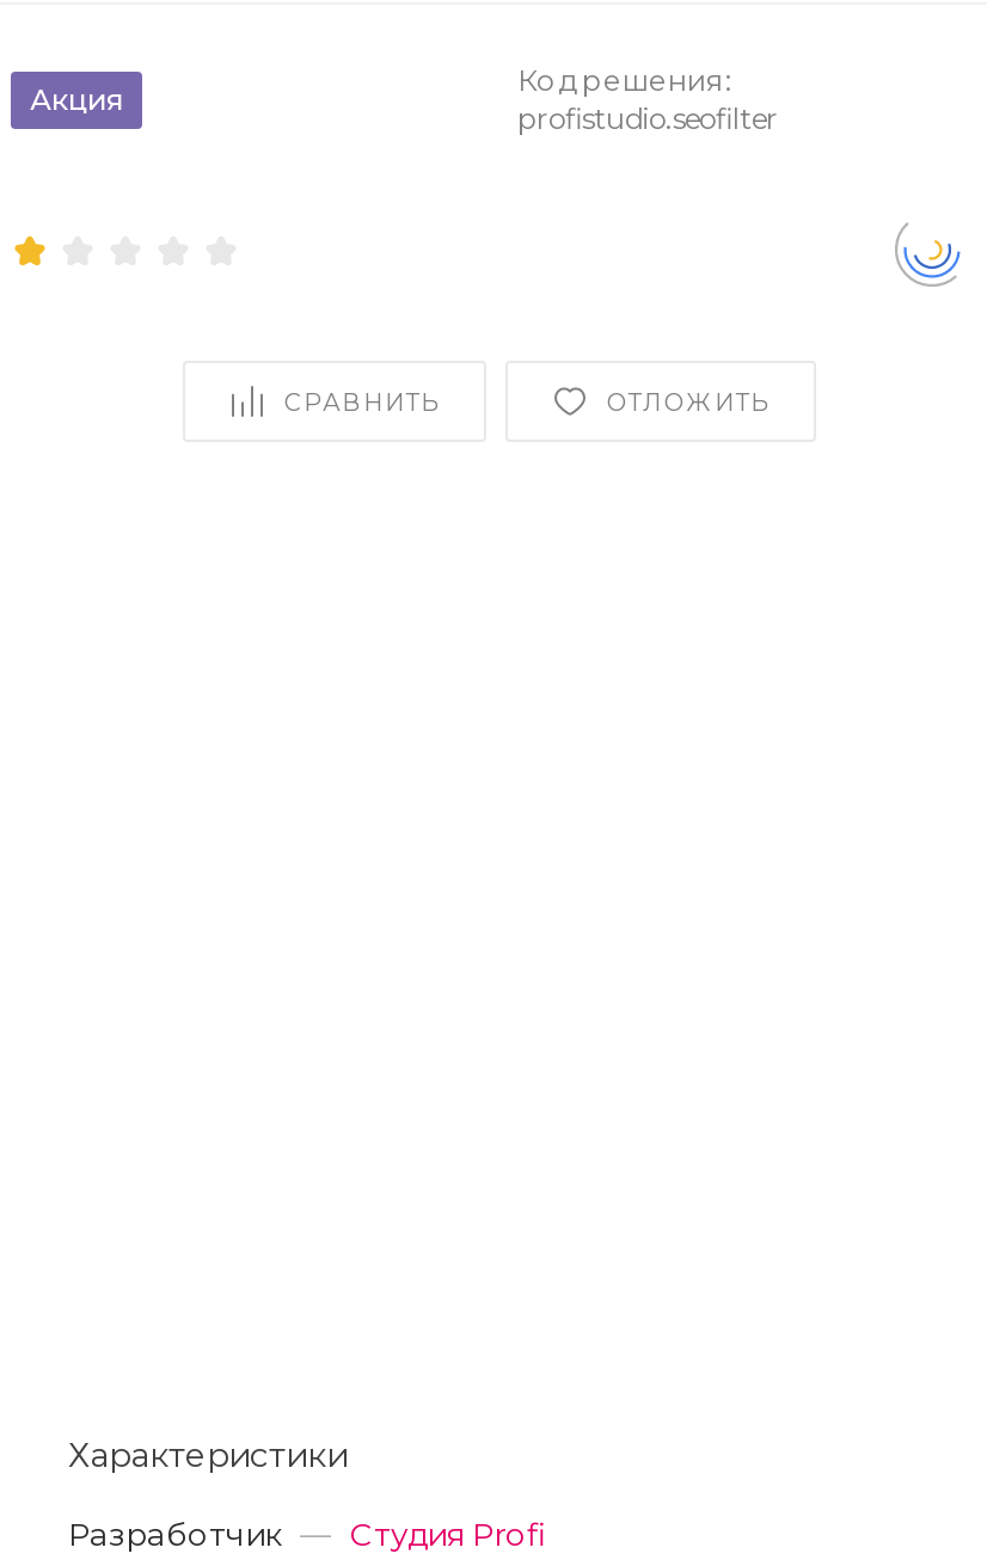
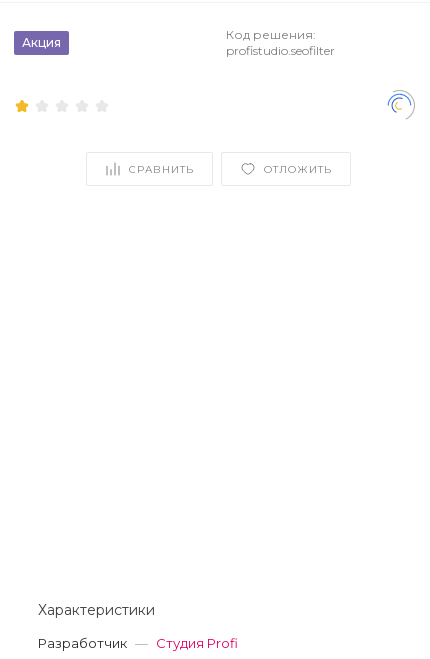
- [image]
+ [image]
